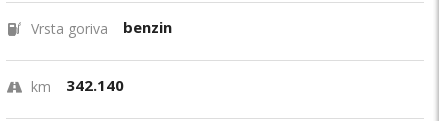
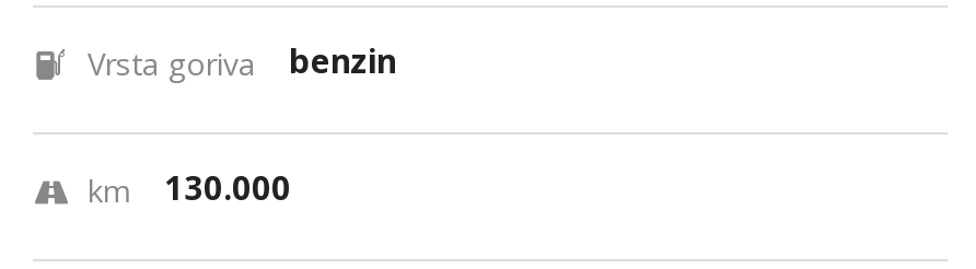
- km 342.140
+ km 130.000
